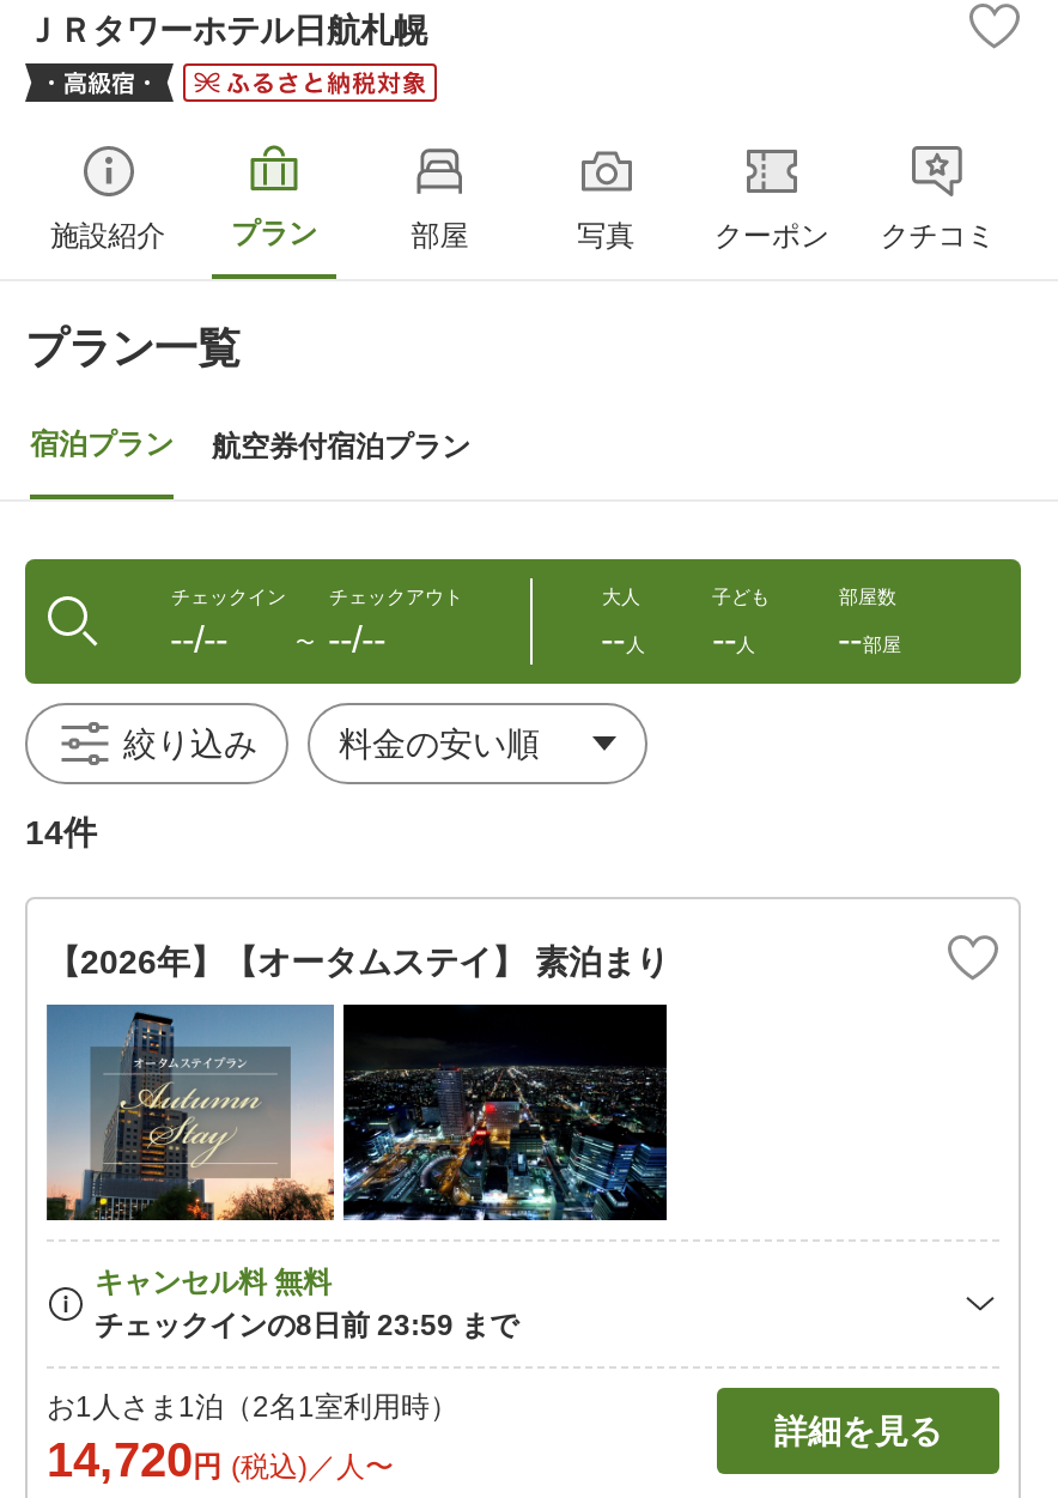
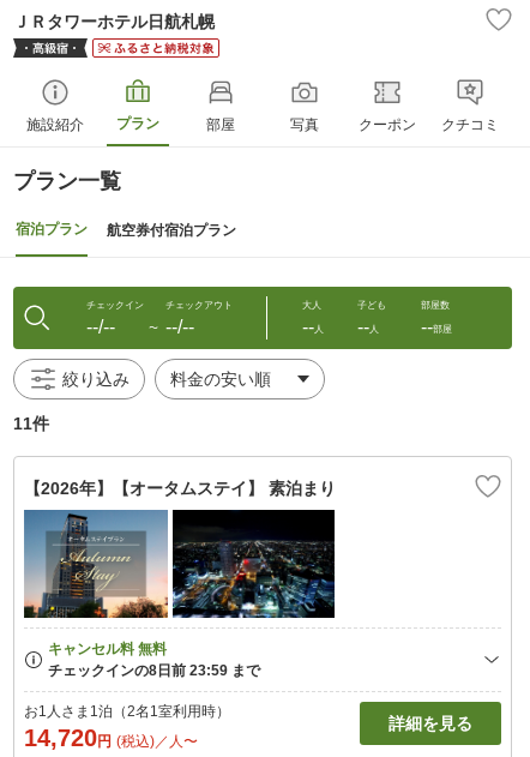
- 14件
+ 11件
